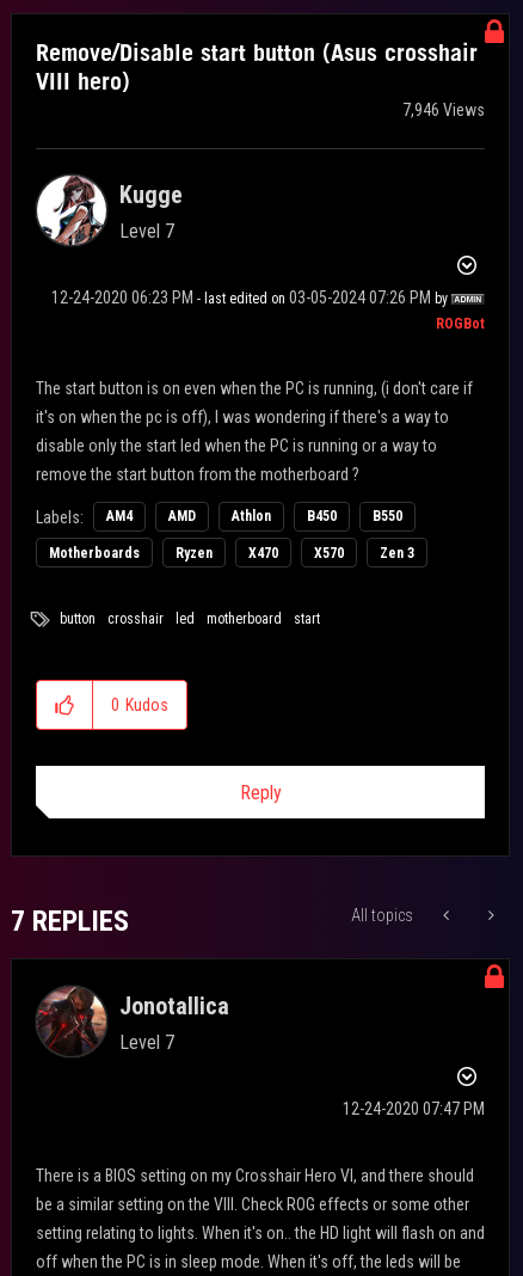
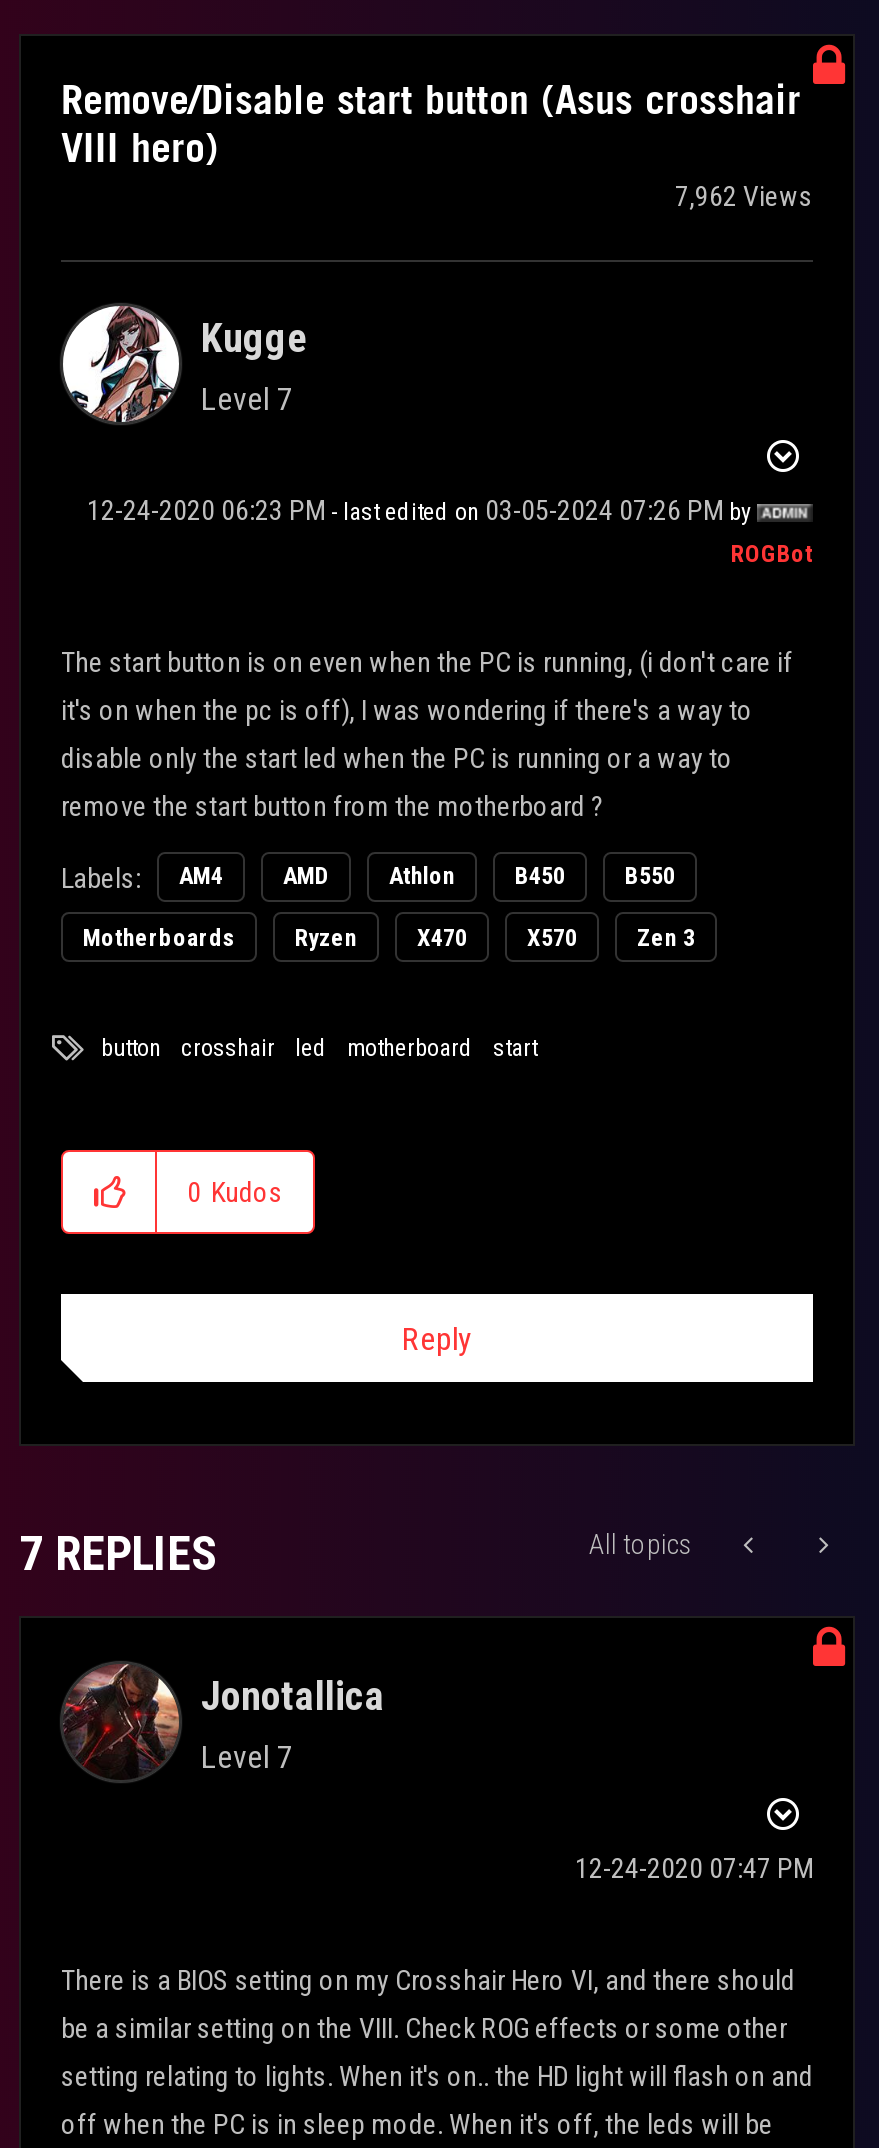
- 7,946 Views
+ 7,962 Views
